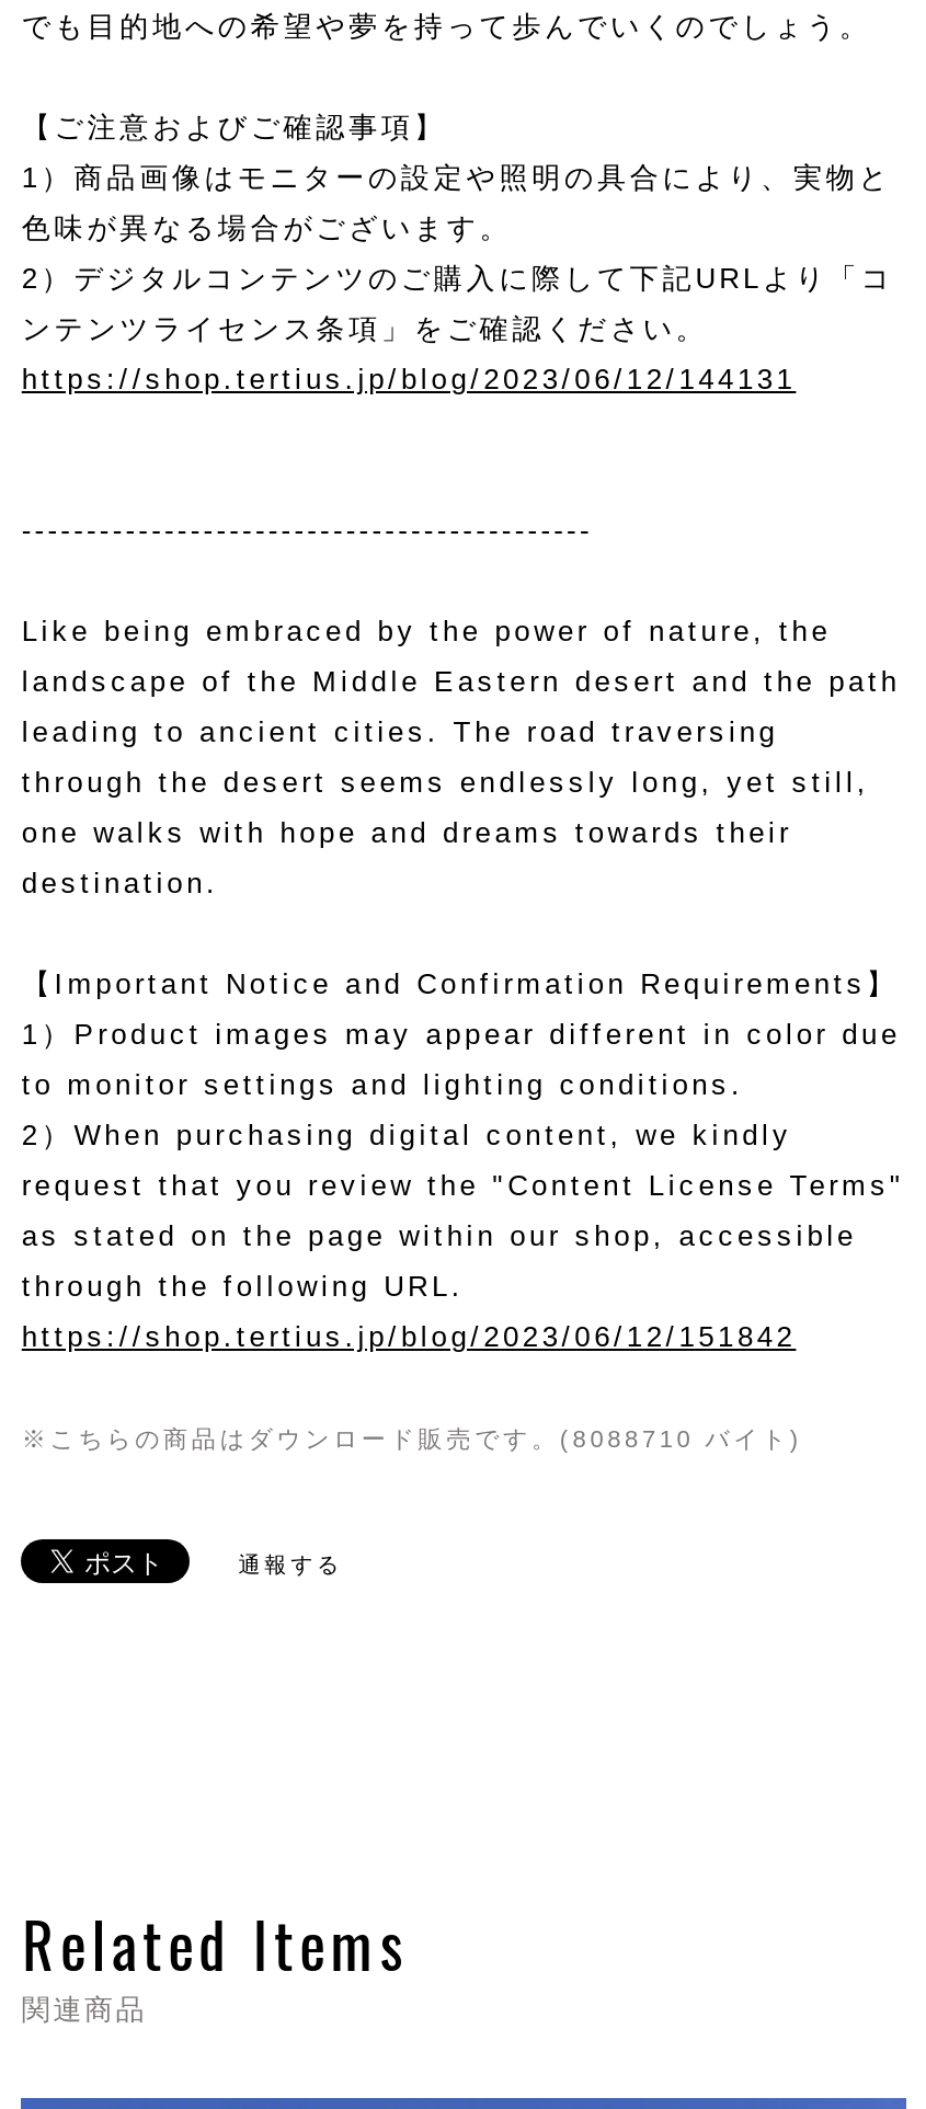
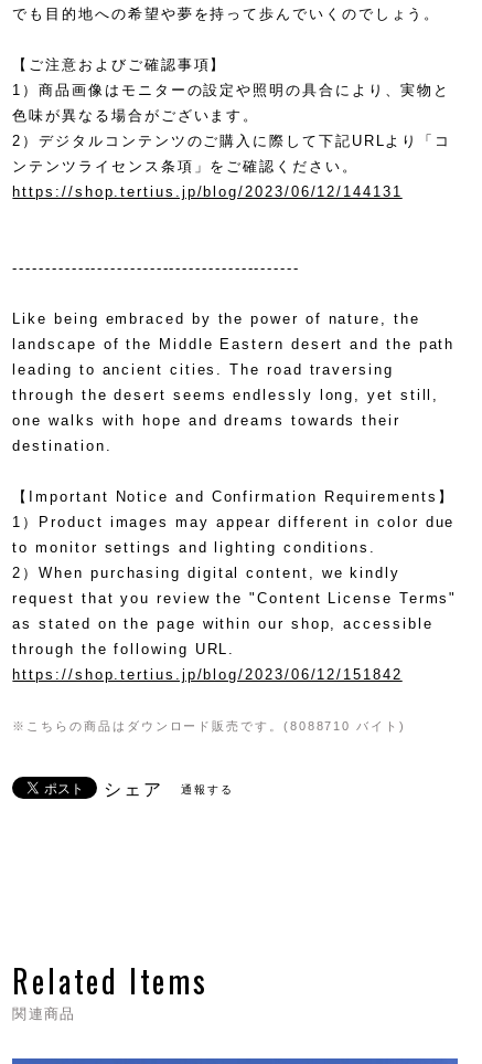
+ シェア
